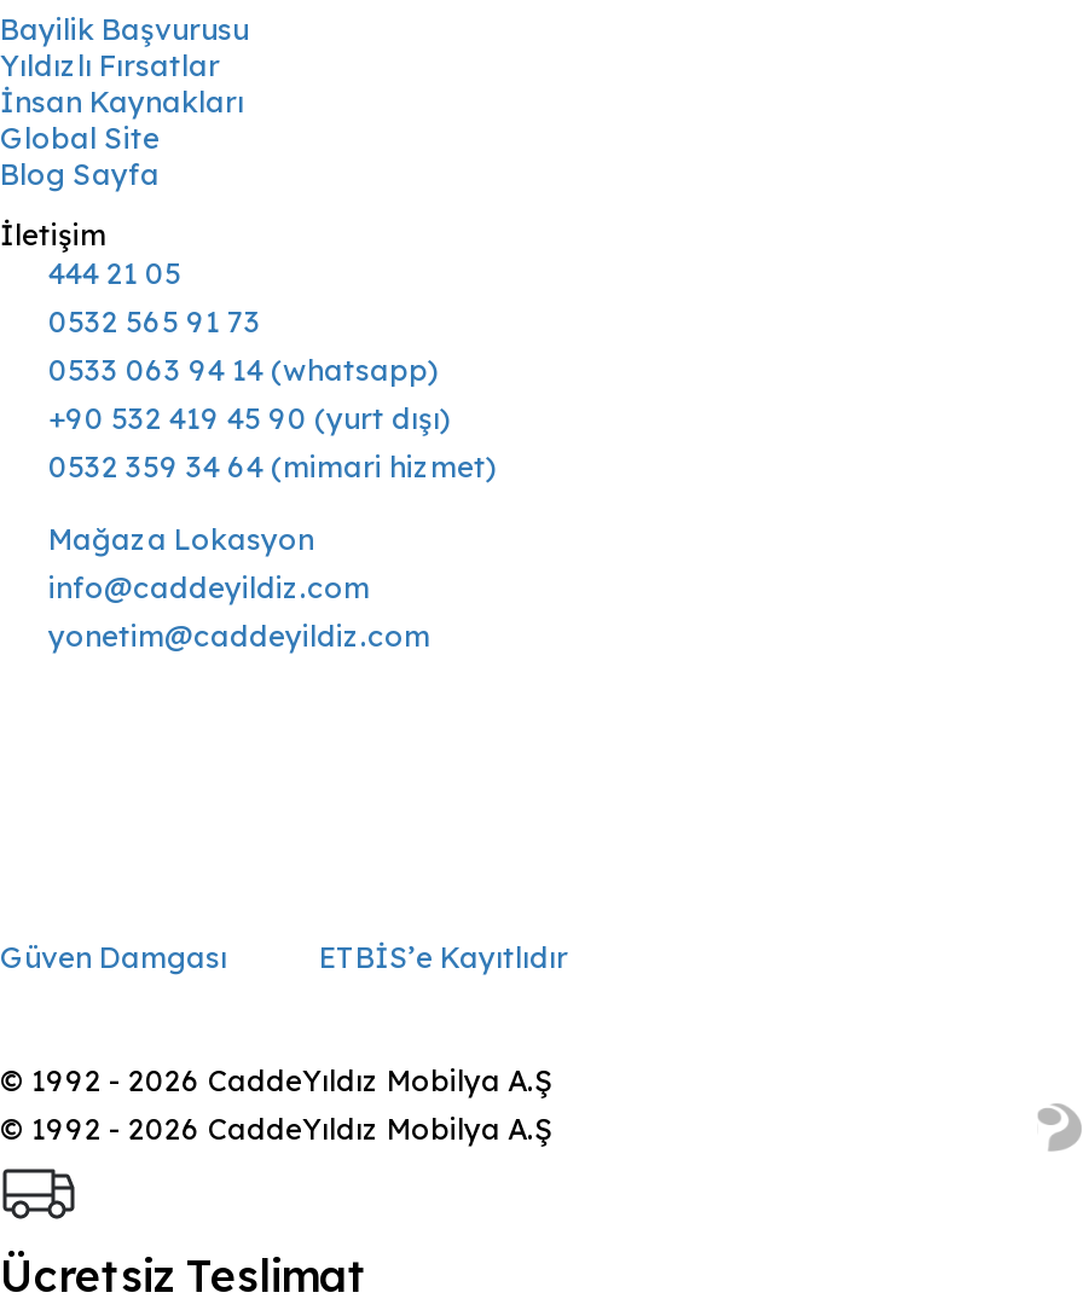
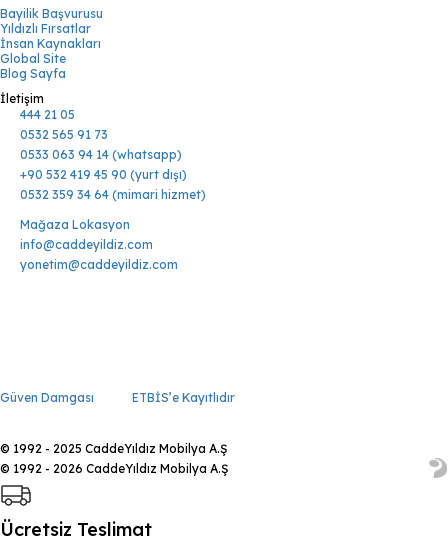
- © 1992 - 2026 CaddeYıldız Mobilya A.Ş
+ © 1992 - 2025 CaddeYıldız Mobilya A.Ş
